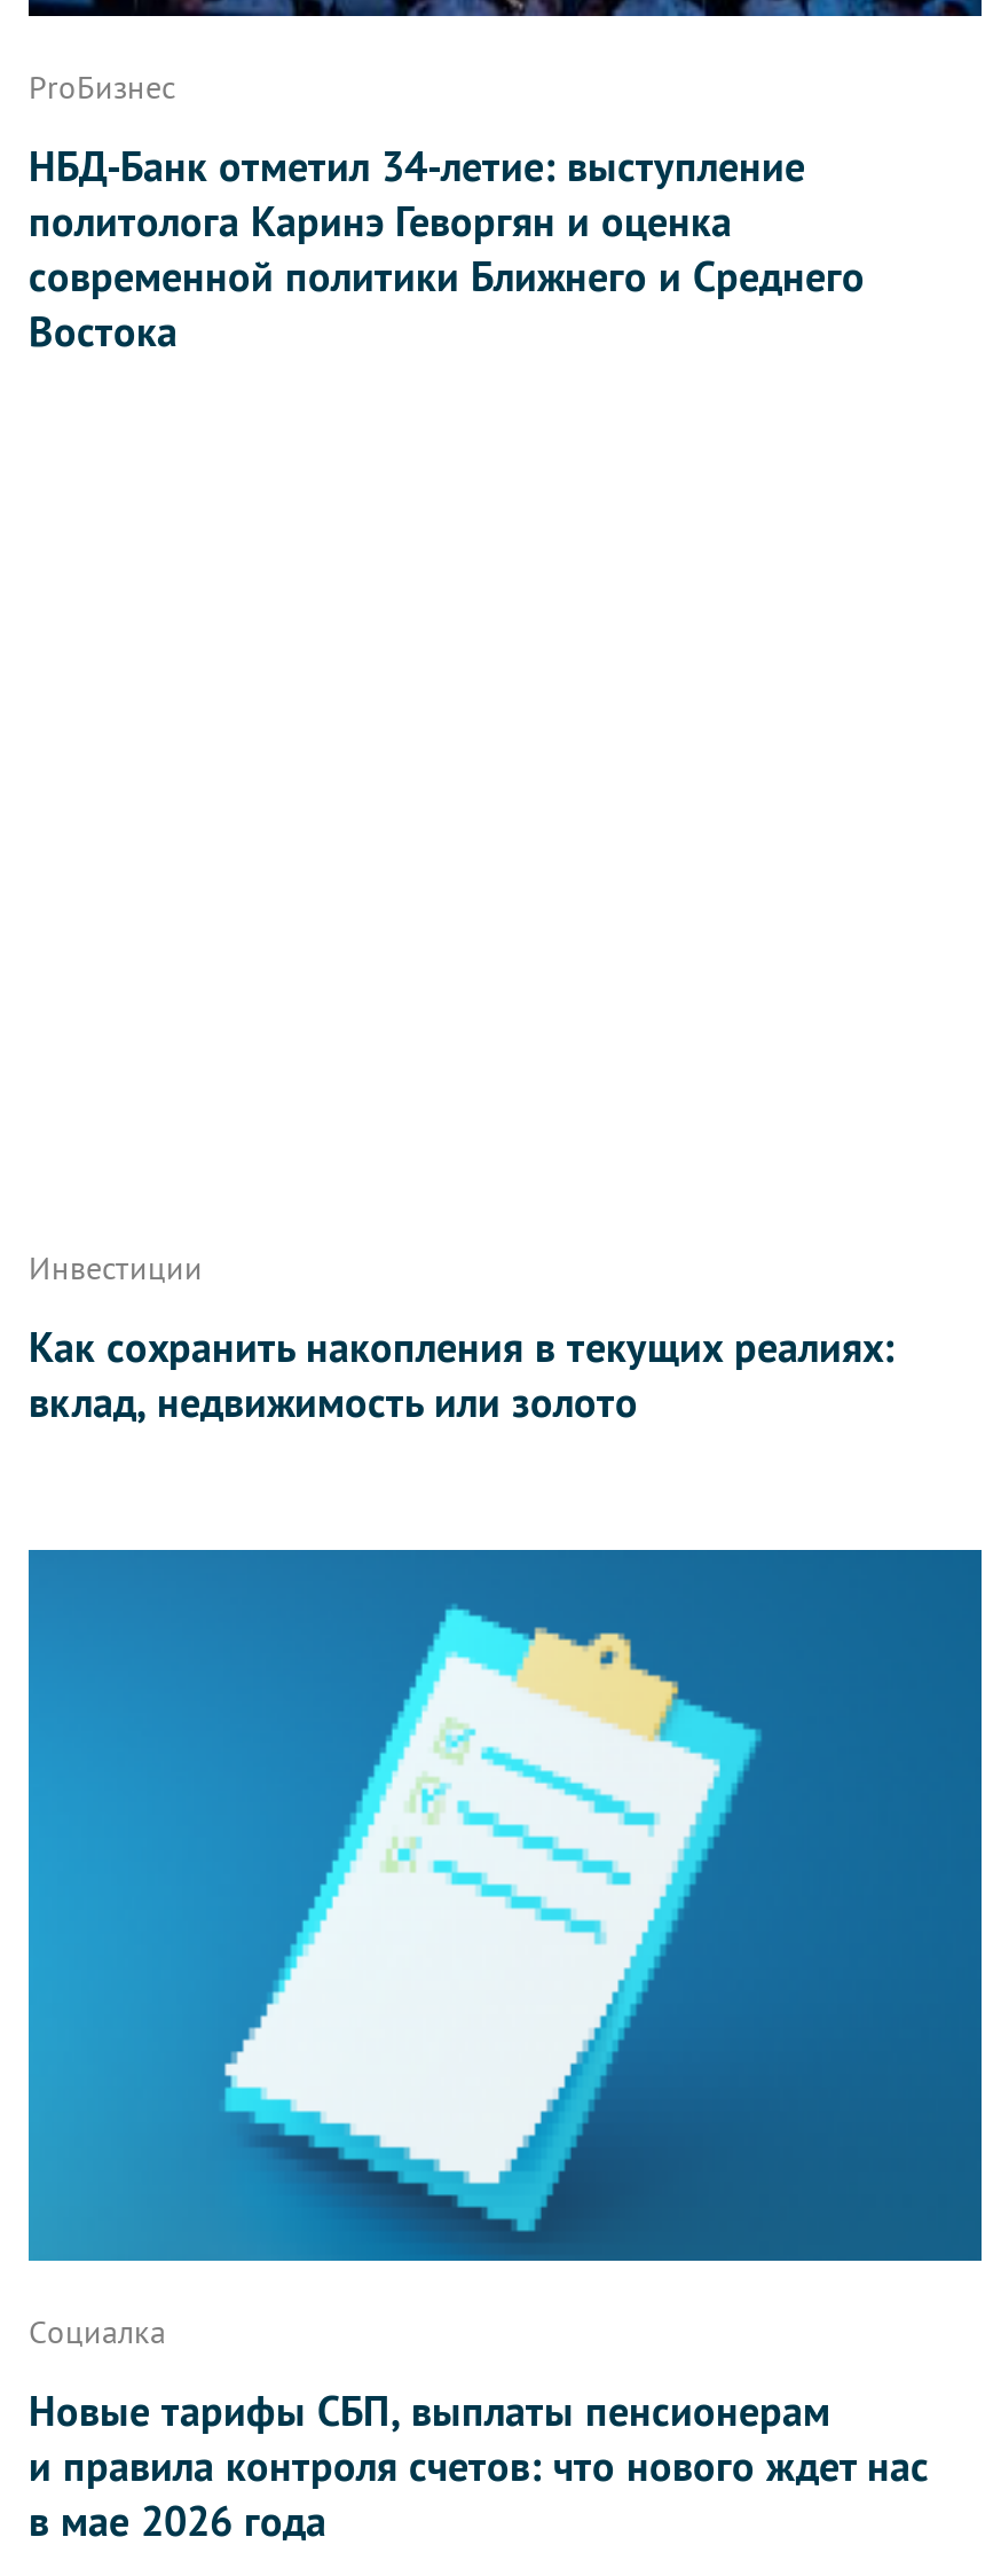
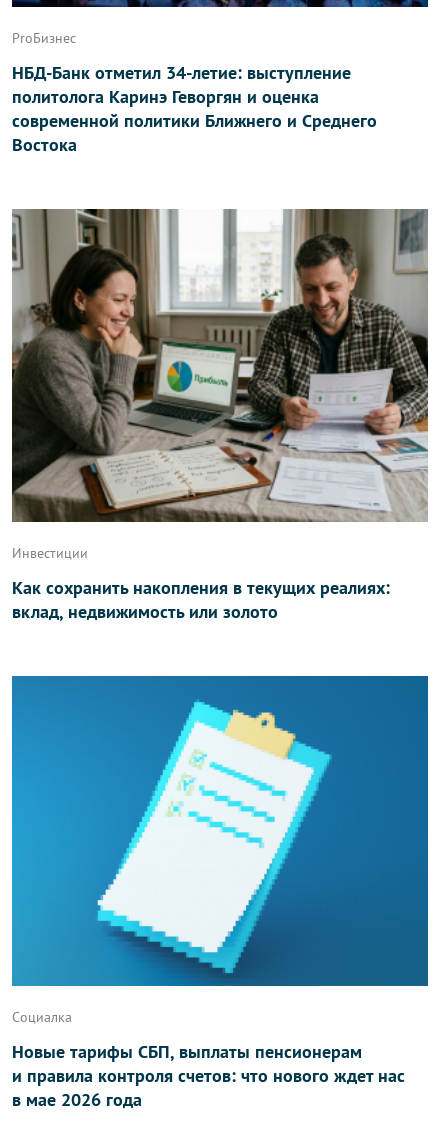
+ [image]
